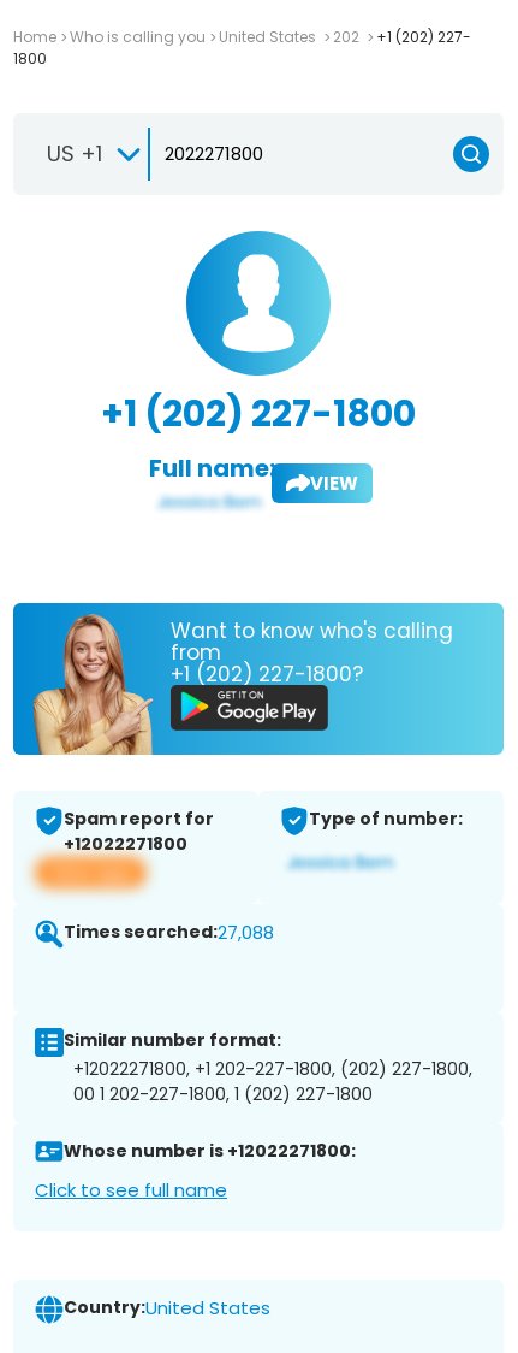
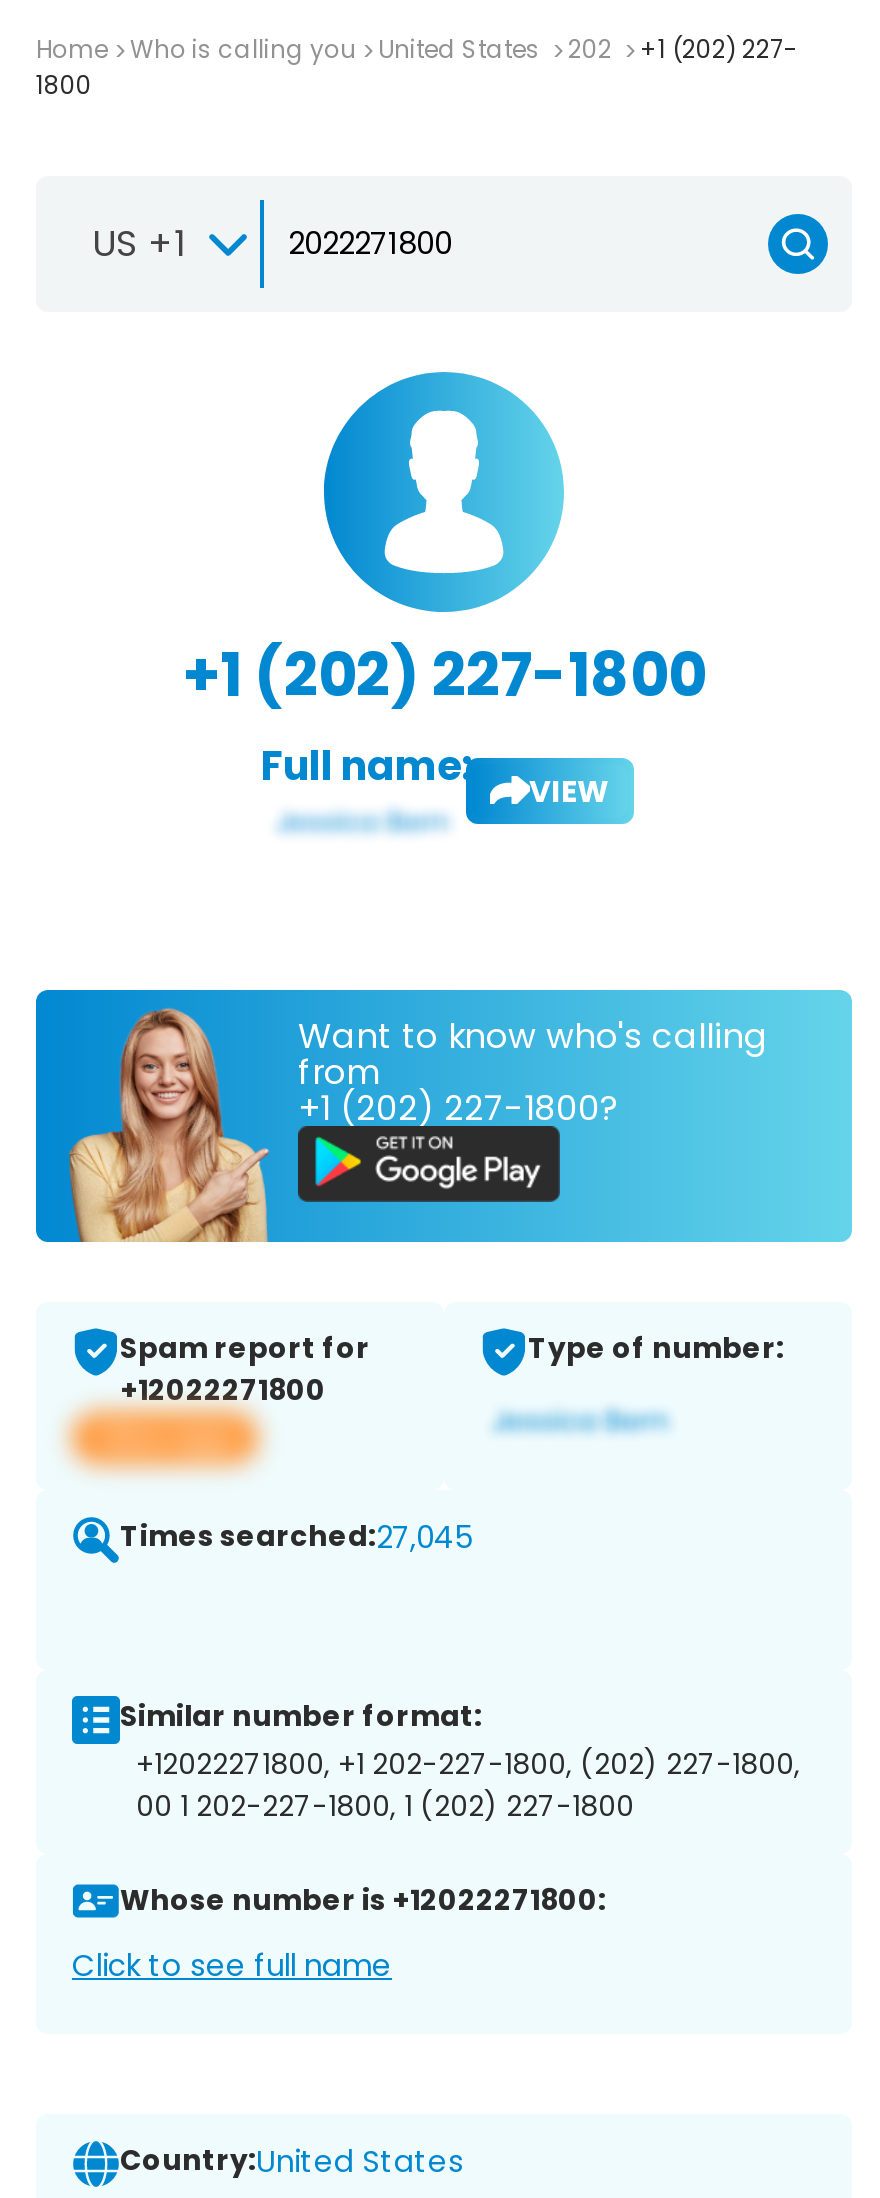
- Times searched:27,088
+ Times searched:27,045
